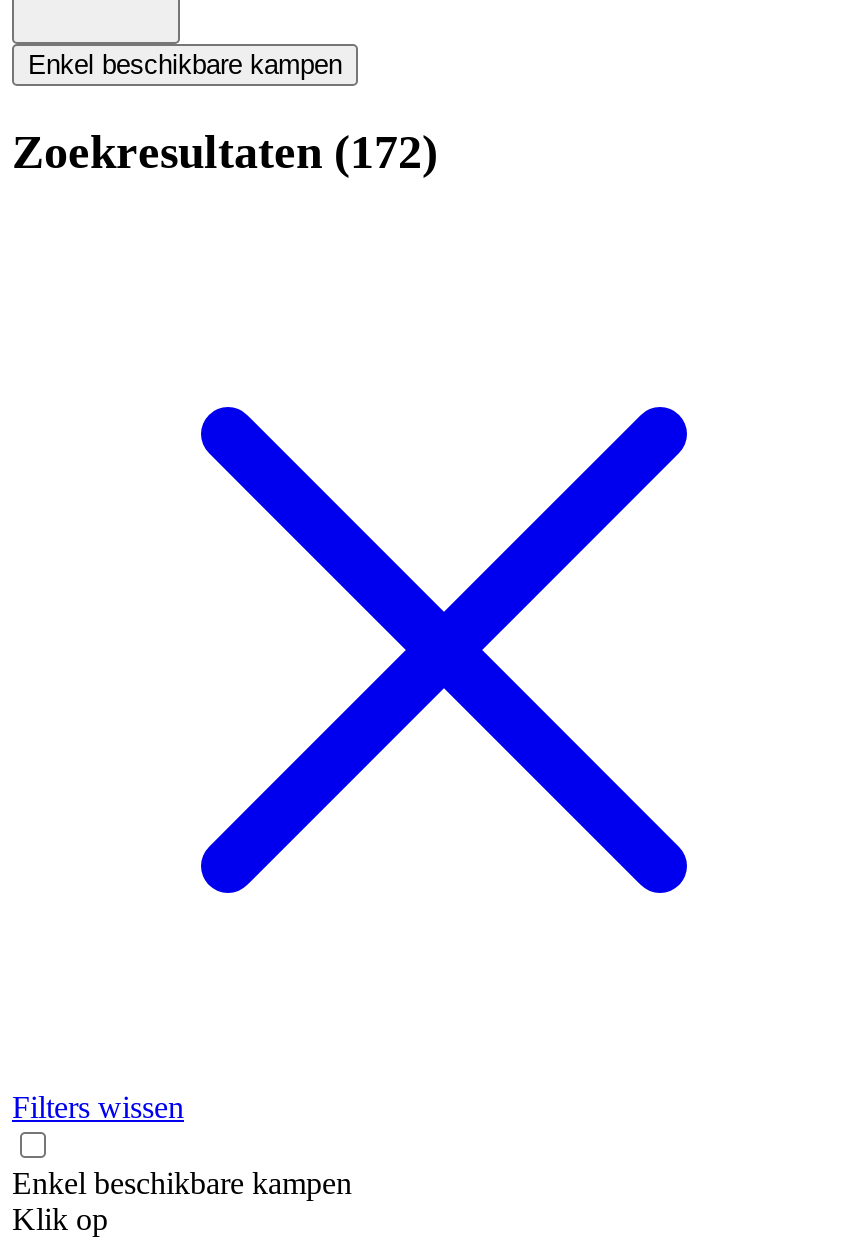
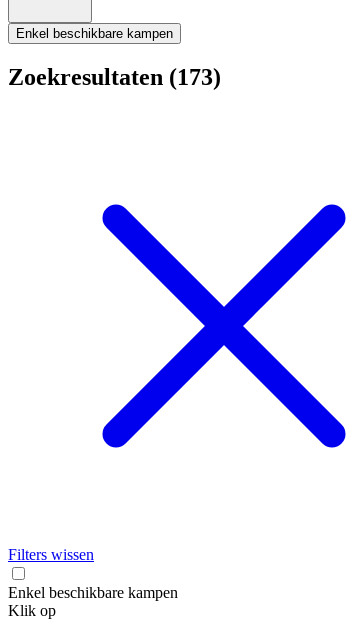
- Zoekresultaten (172)
+ Zoekresultaten (173)
